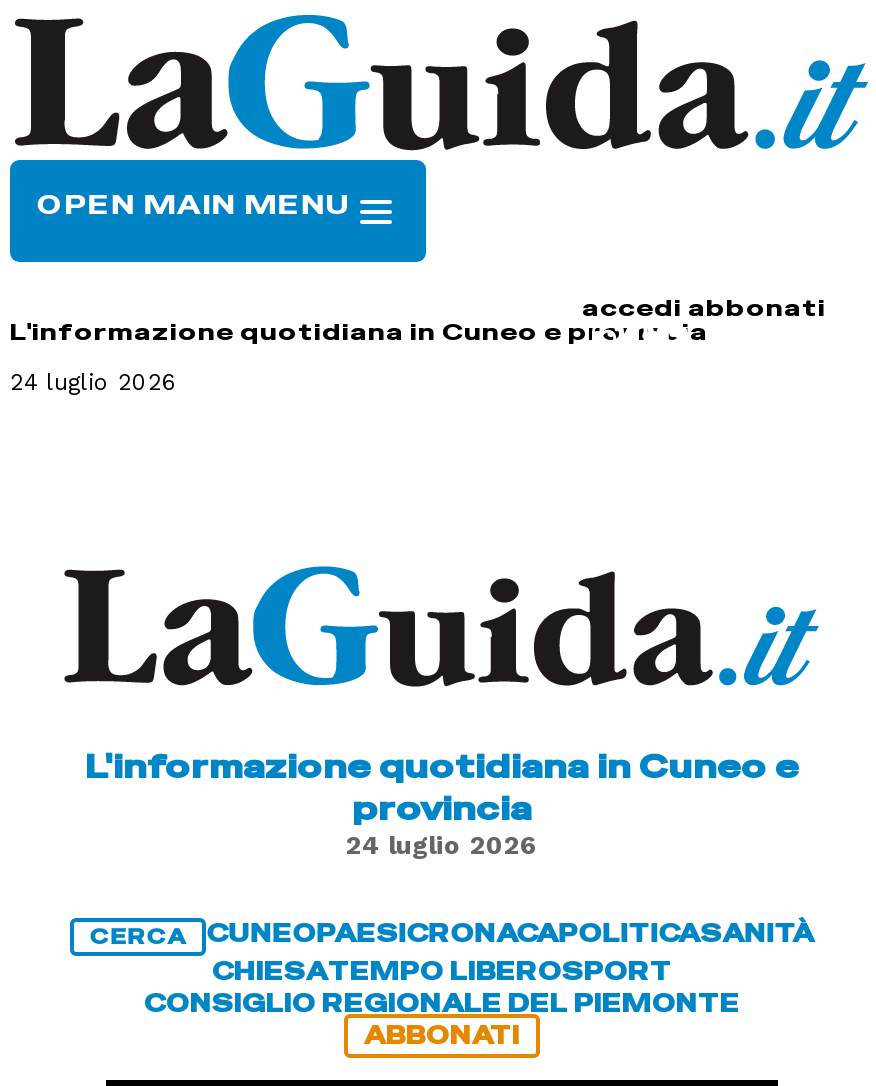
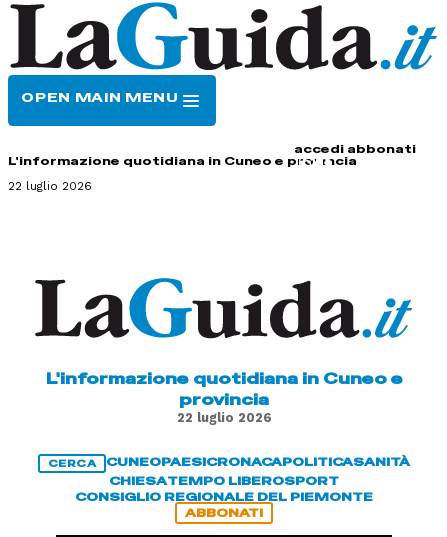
- 24 luglio 2026
+ 22 luglio 2026

- 24 luglio 2026
+ 22 luglio 2026
